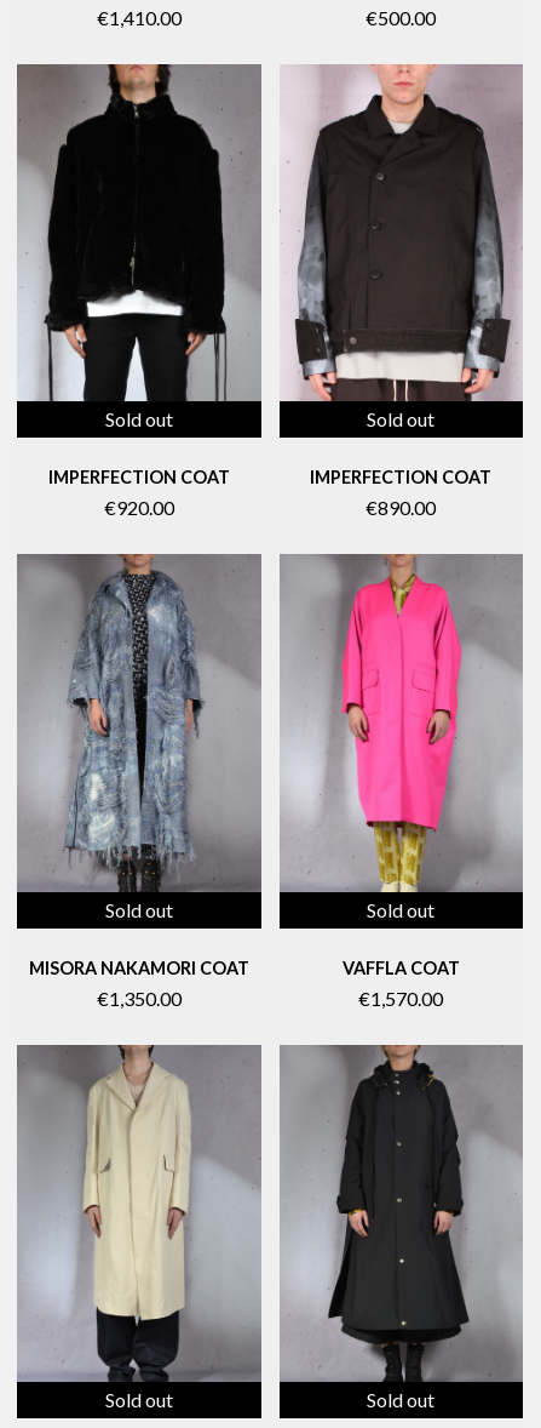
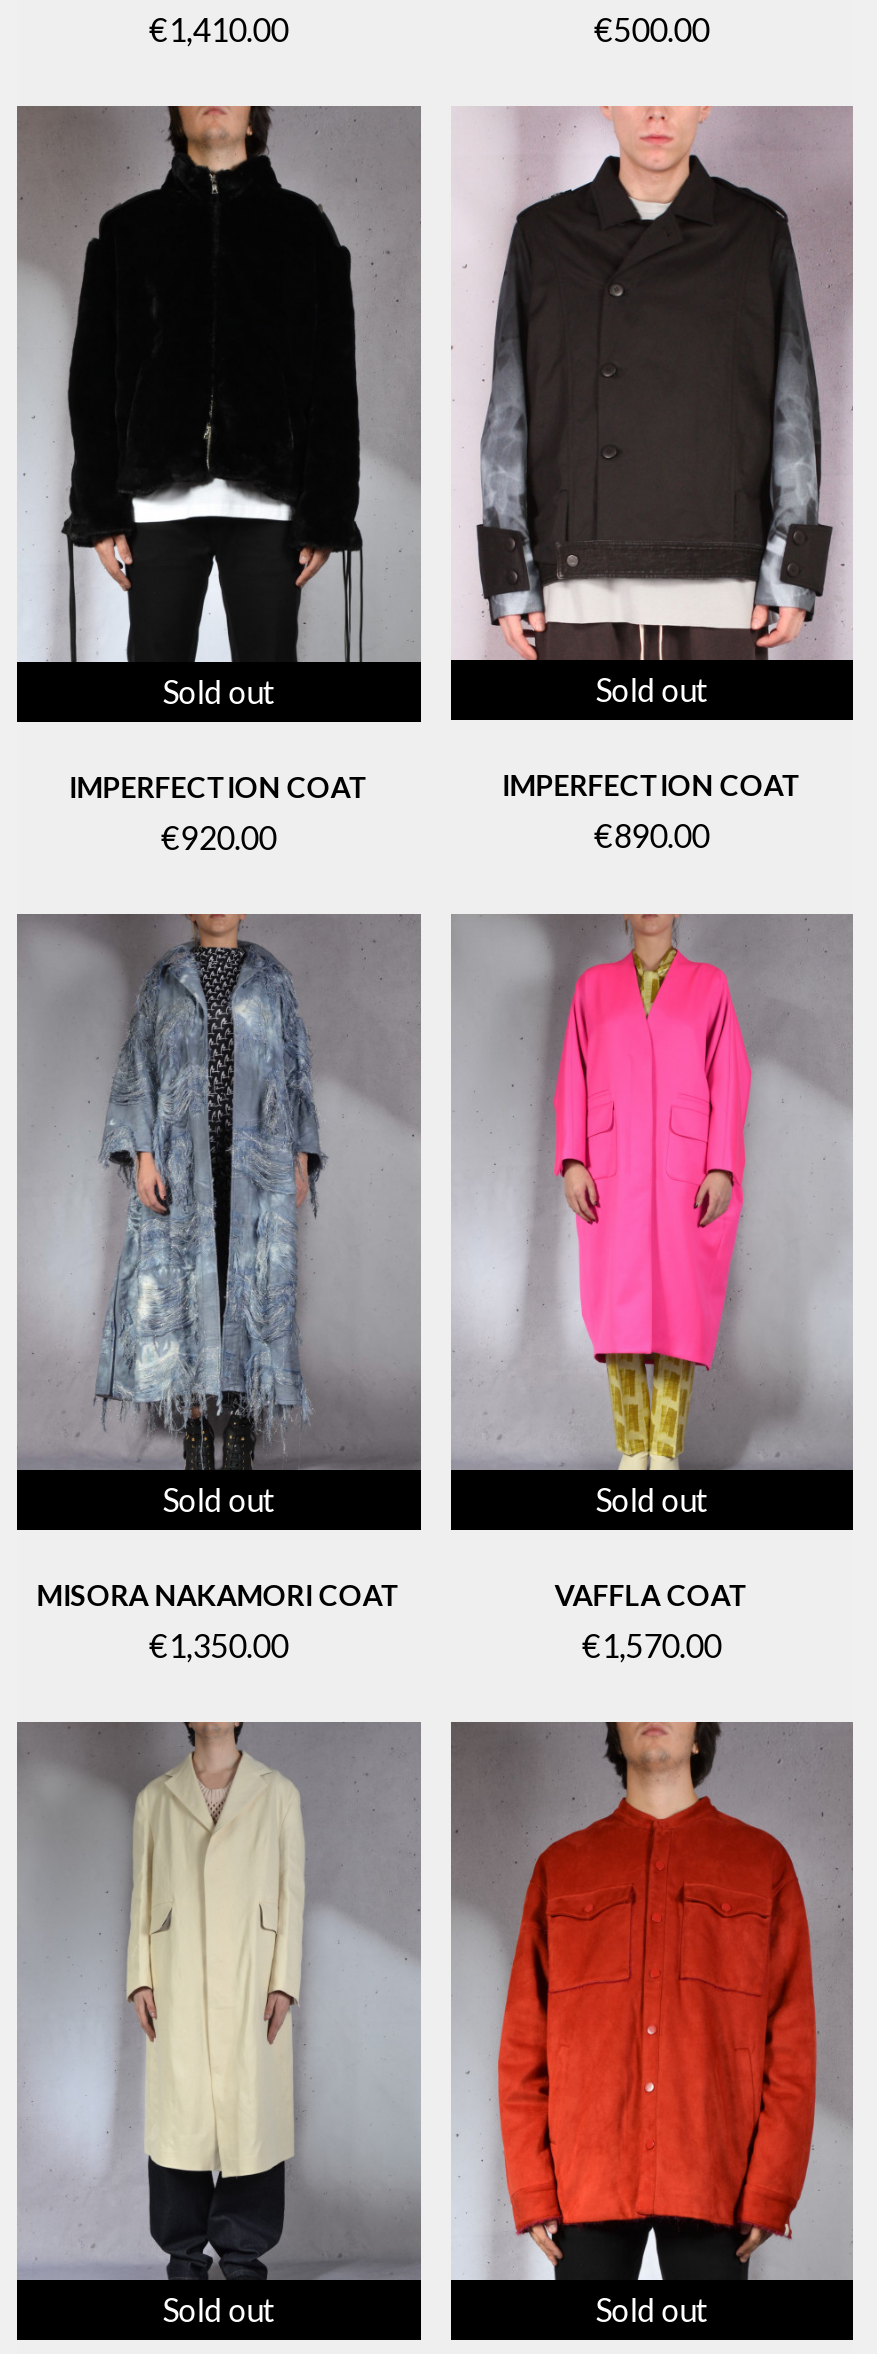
- [image]
+ [image]
